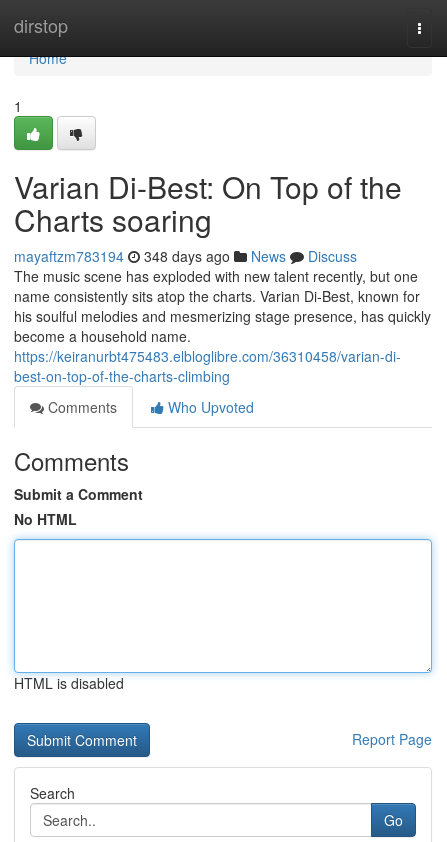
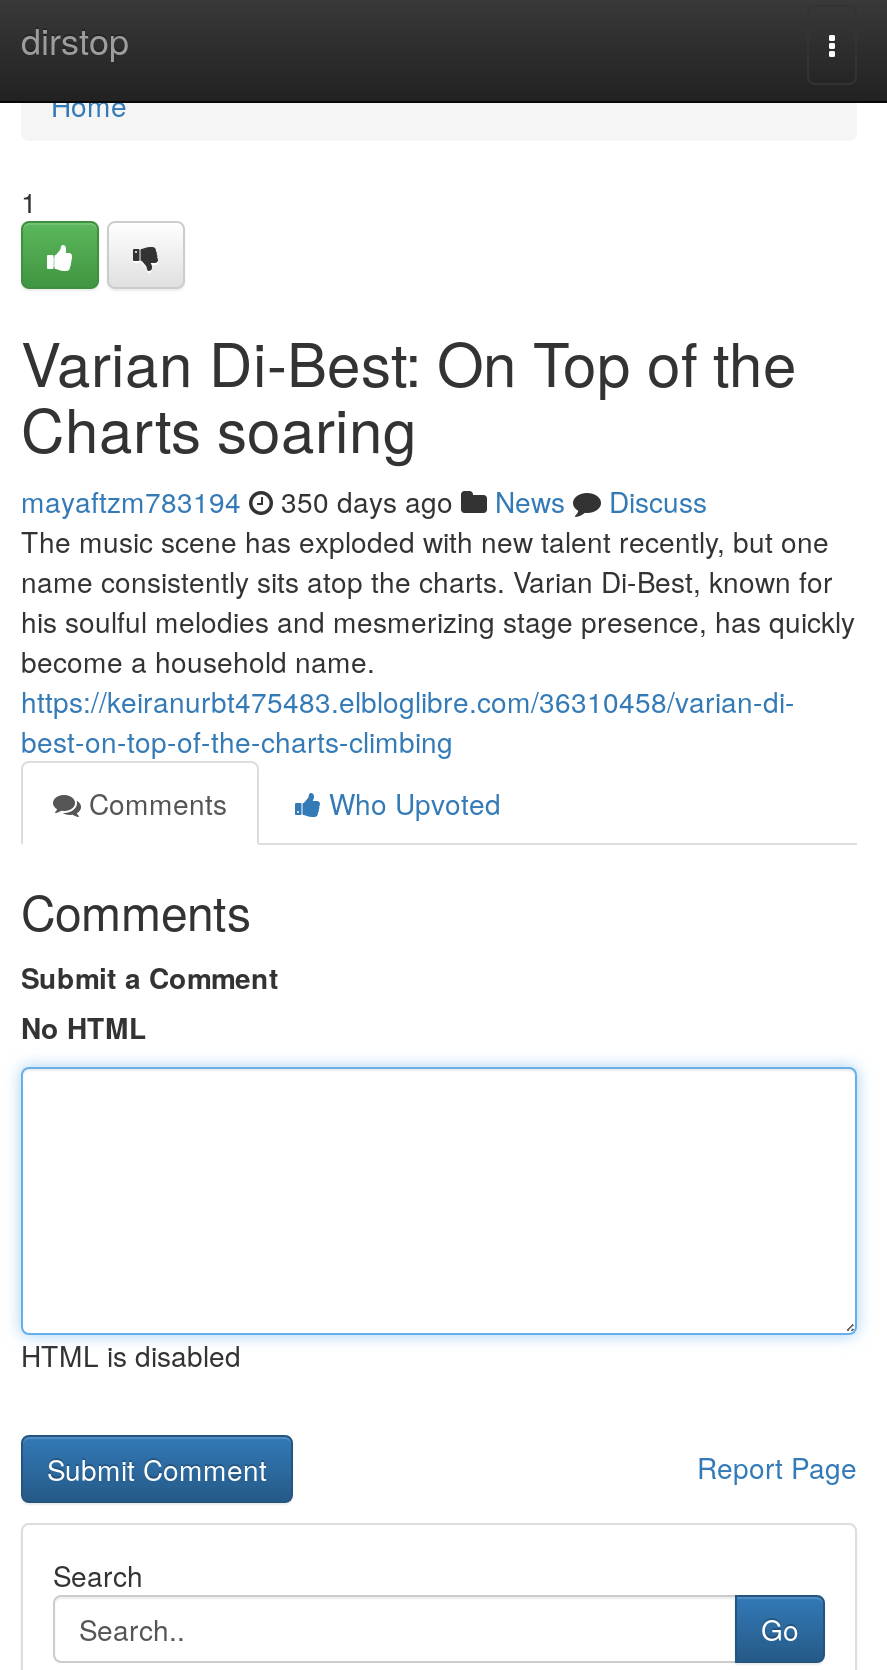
- mayaftzm783194 348 days ago News Discuss
+ mayaftzm783194 350 days ago News Discuss
